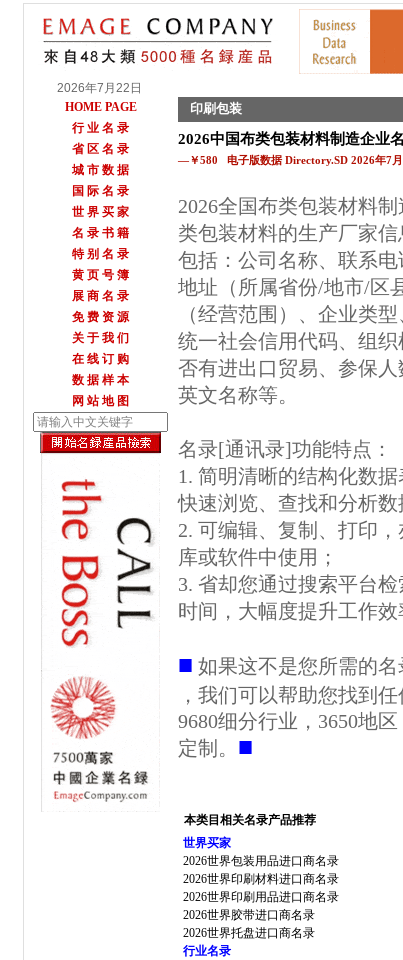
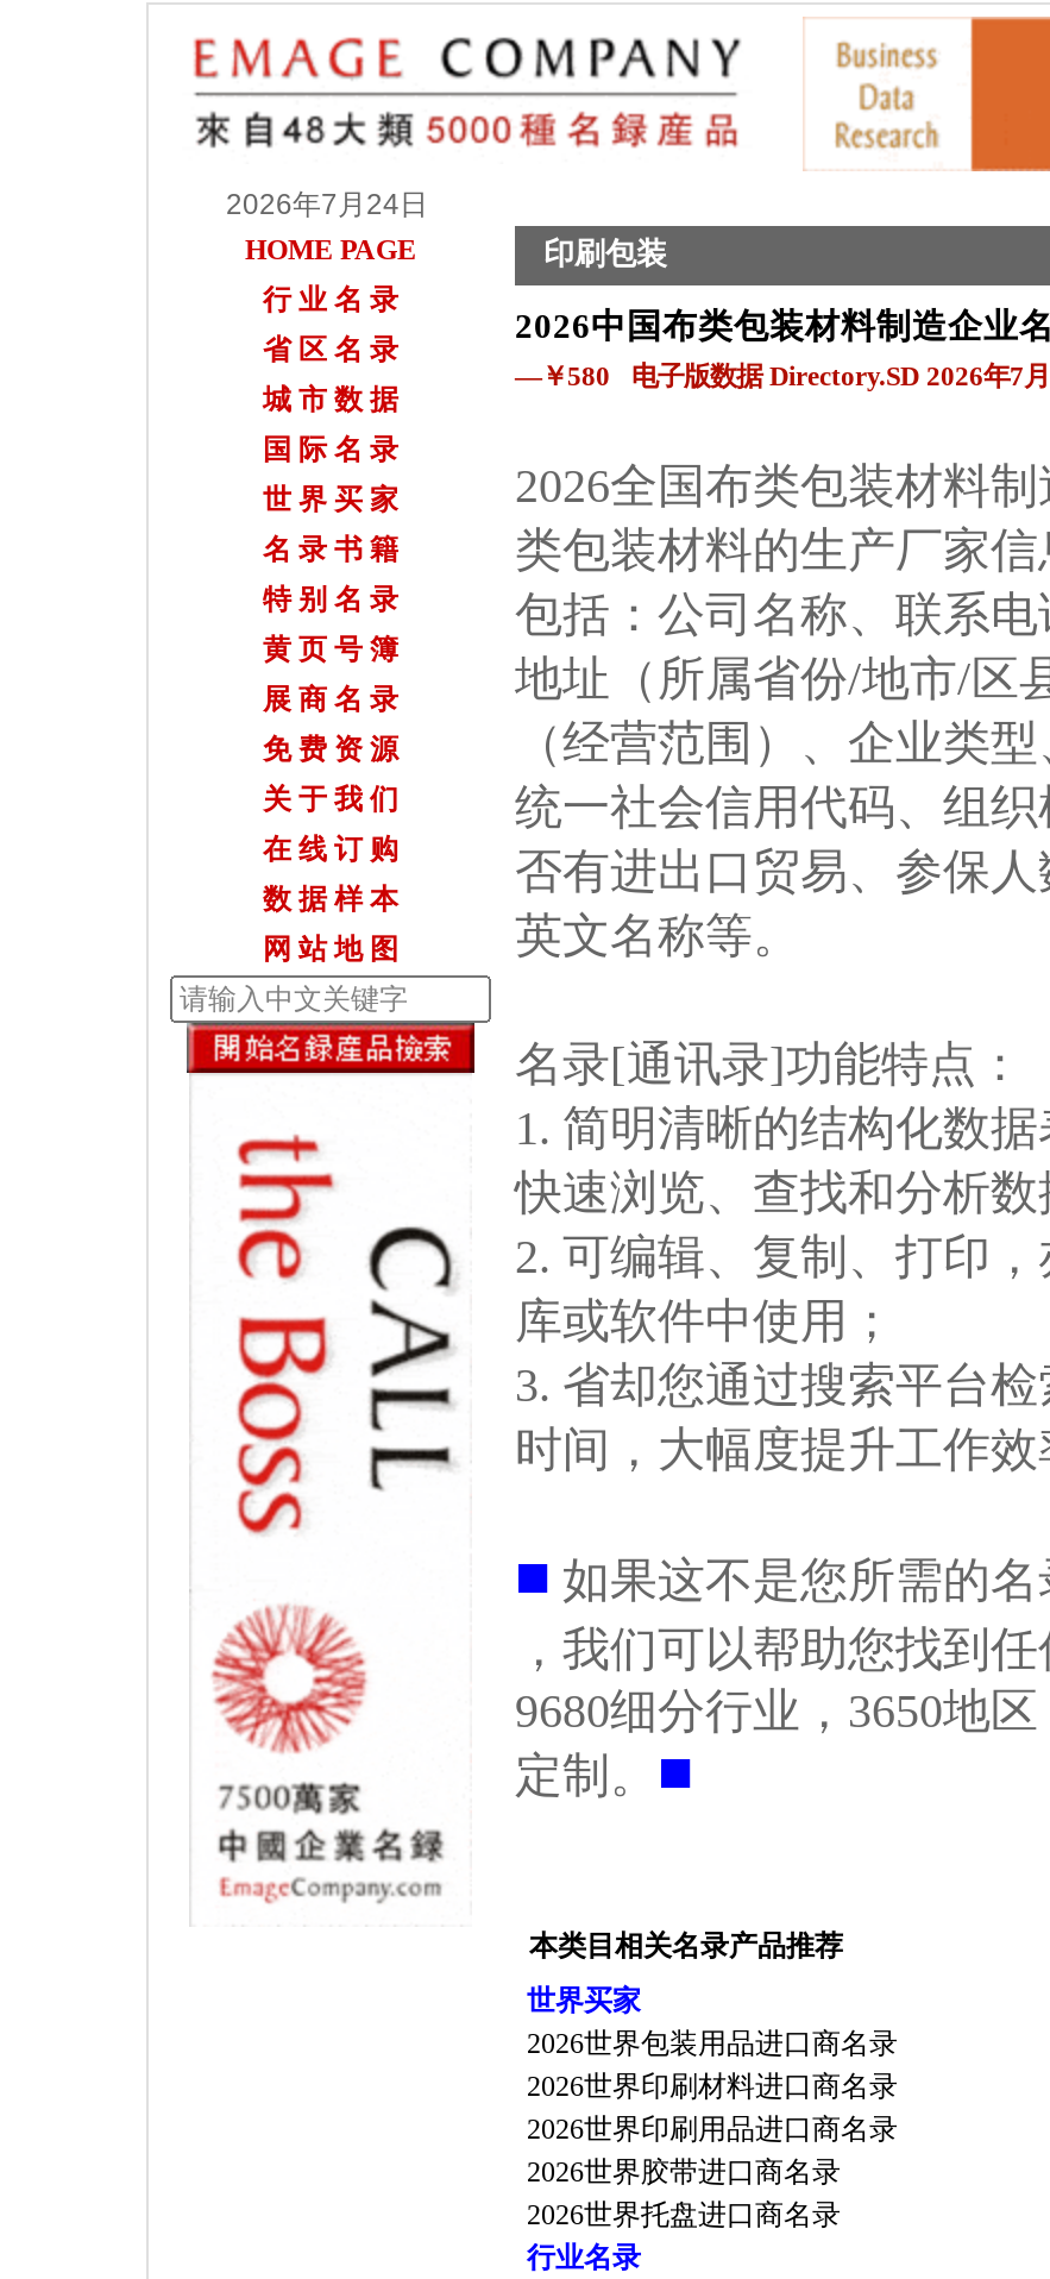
- 2026年7月22日
+ 2026年7月24日
